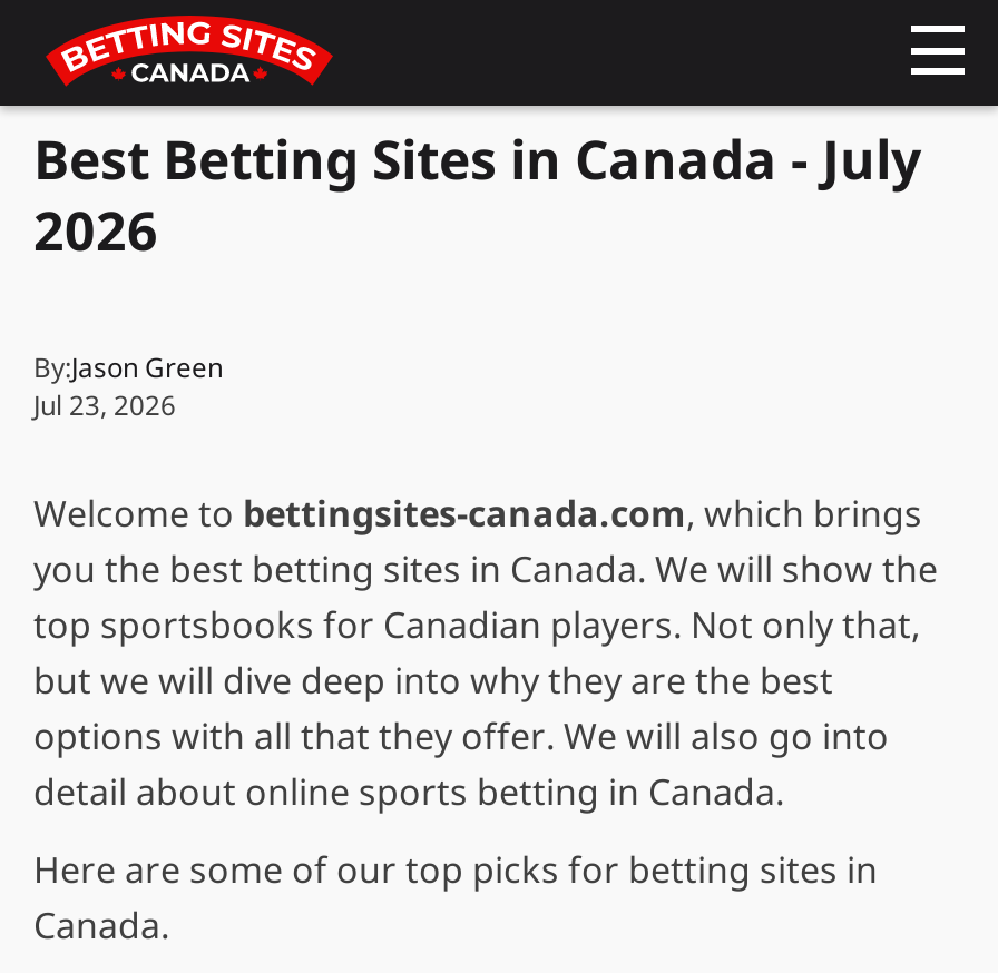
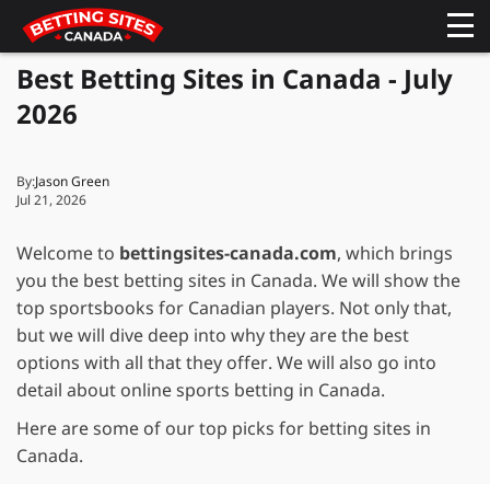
- Jul 23, 2026
+ Jul 21, 2026
